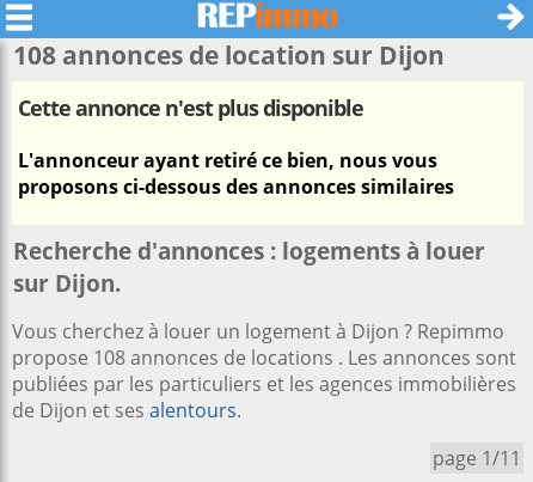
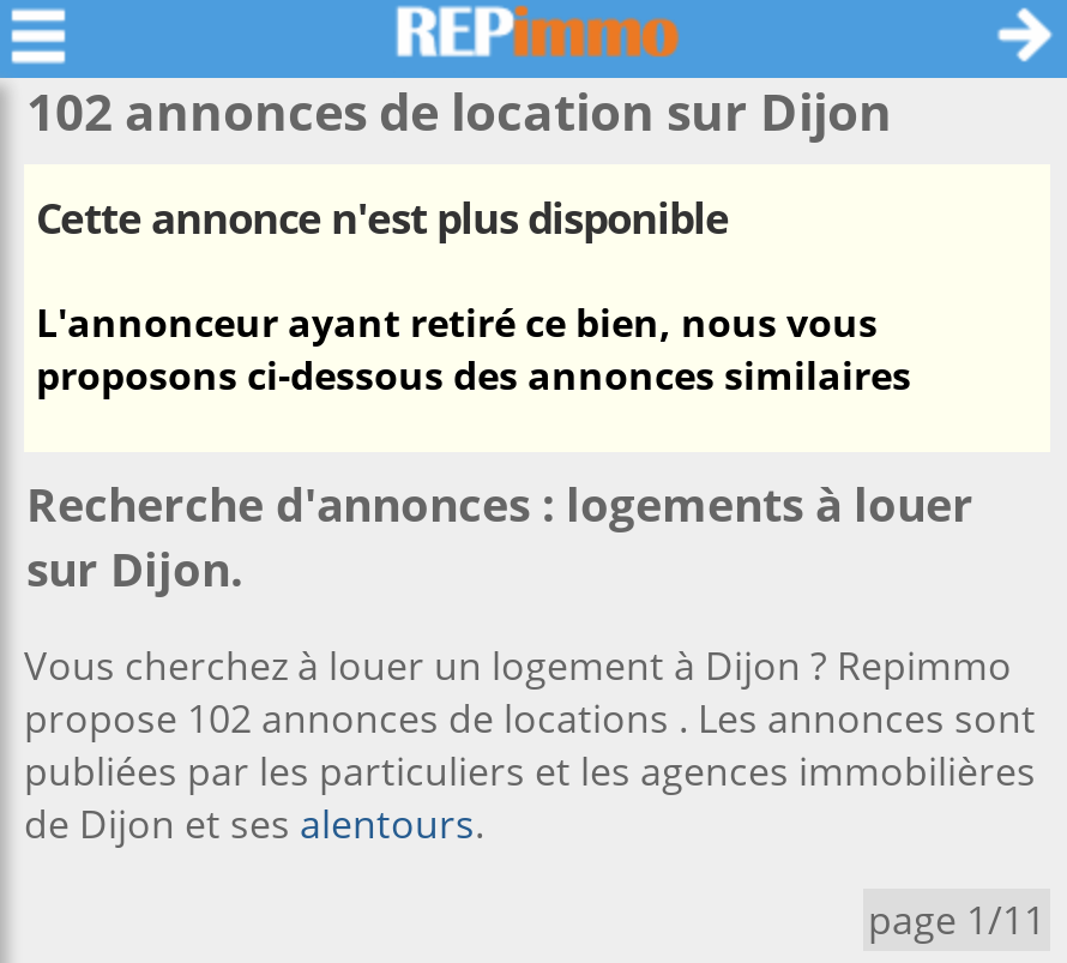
- 108 annonces de location surDijon
+ 102 annonces de location surDijon

- propose 108 annonces de locations . Les annonces sont
+ propose 102 annonces de locations . Les annonces sont
